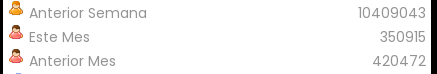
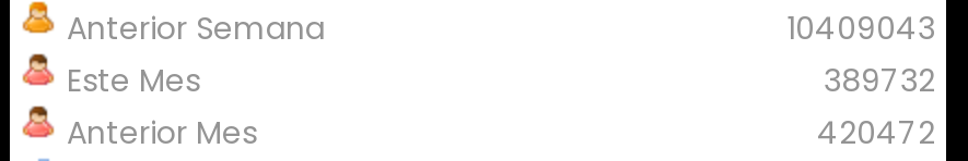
- 350915
+ 389732
